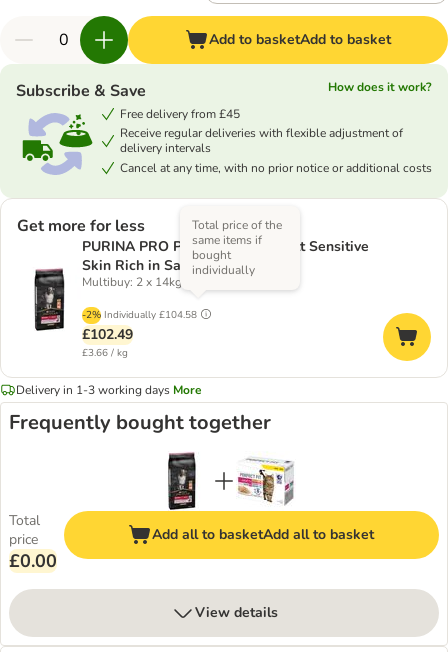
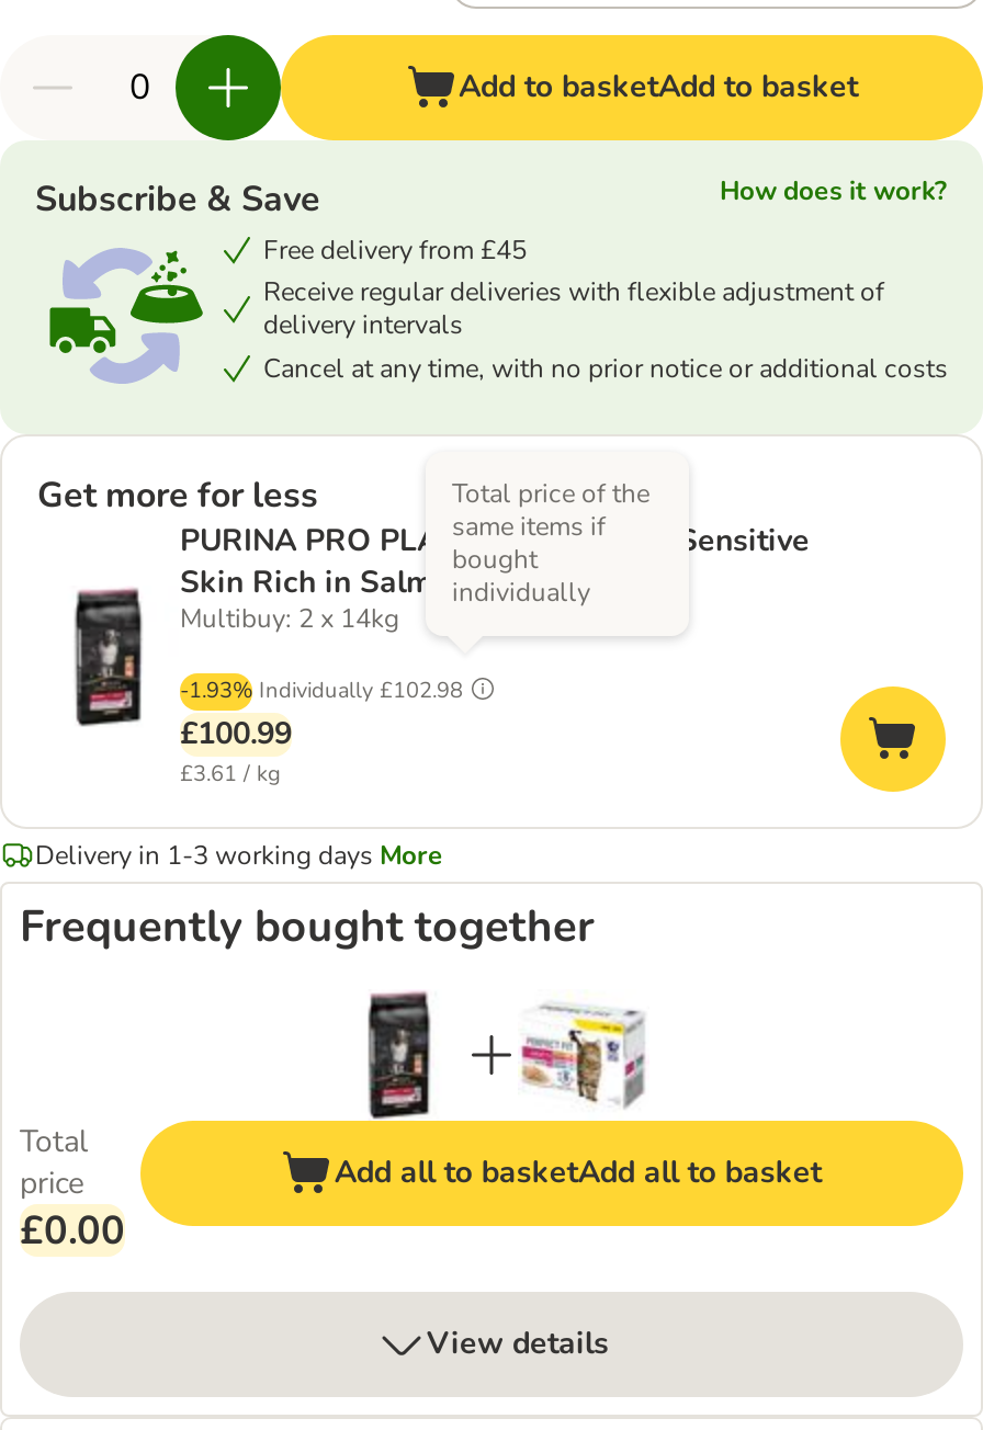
- -2% Individually £104.58
+ -1.93% Individually £102.98

- £102.49
+ £100.99

- £3.66 / kg
+ £3.61 / kg
